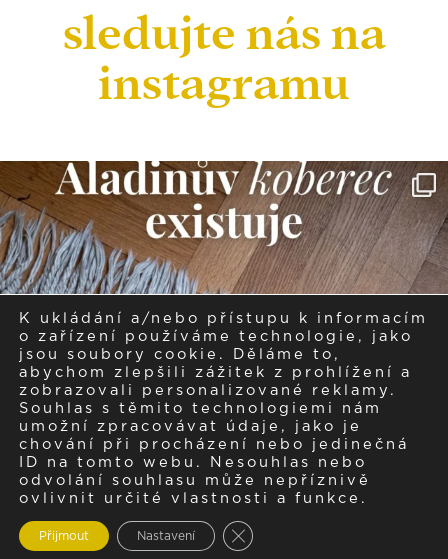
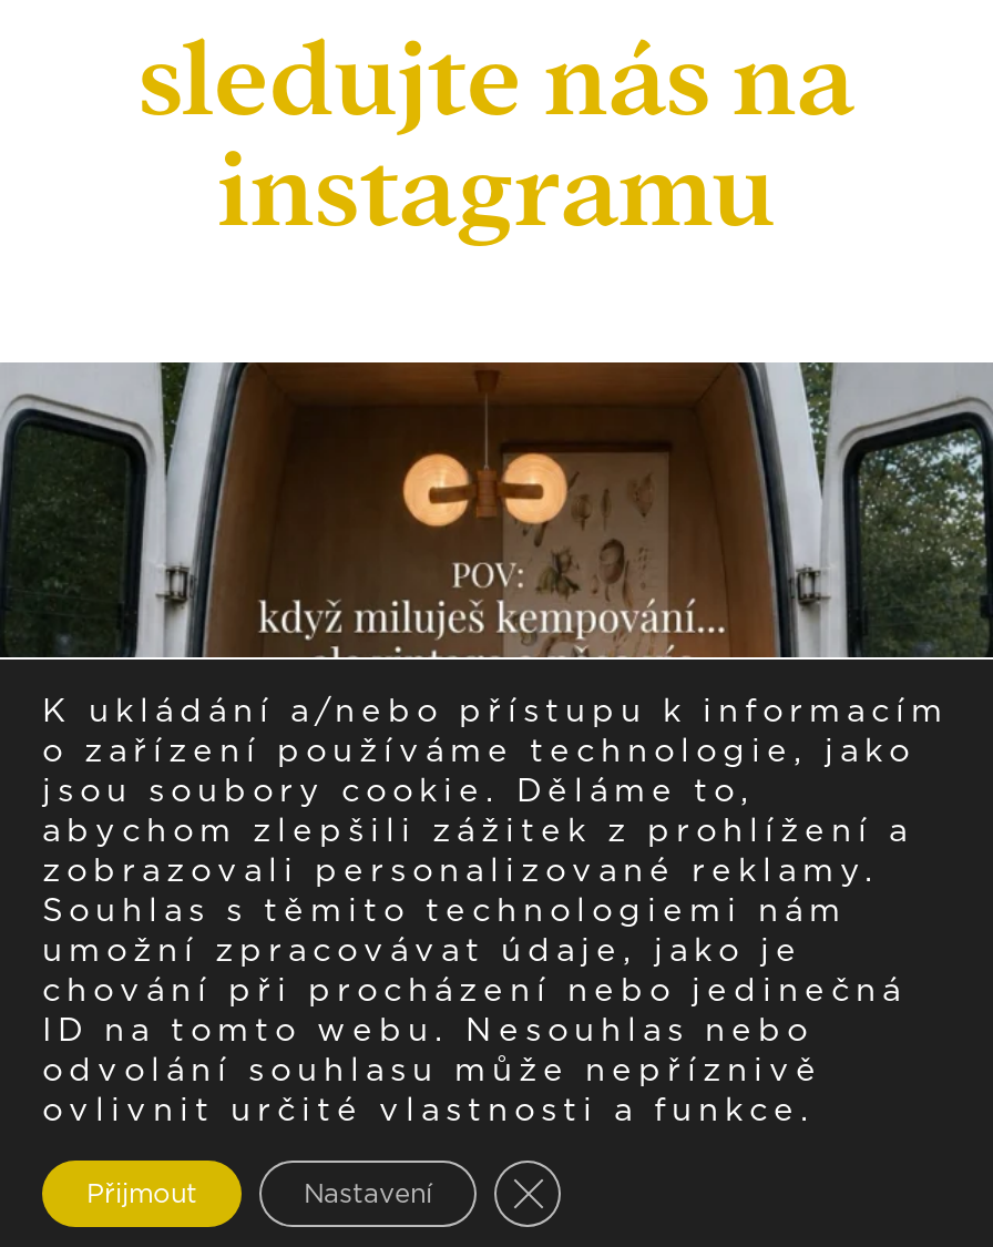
- [image]
+ [image]
